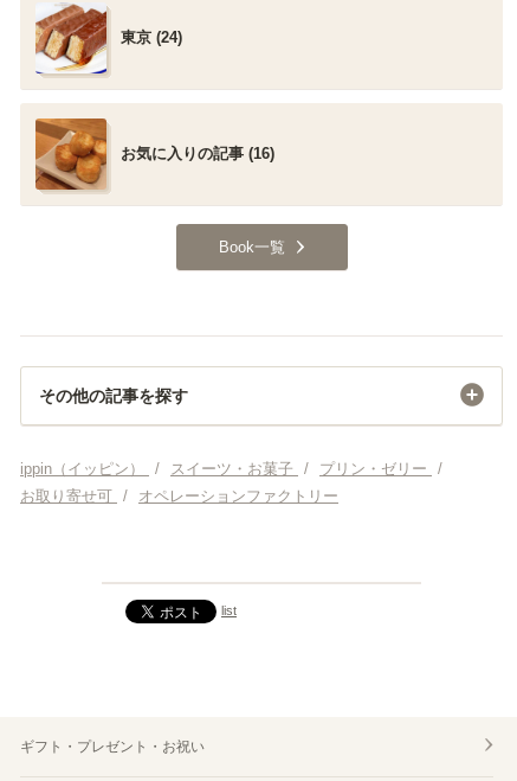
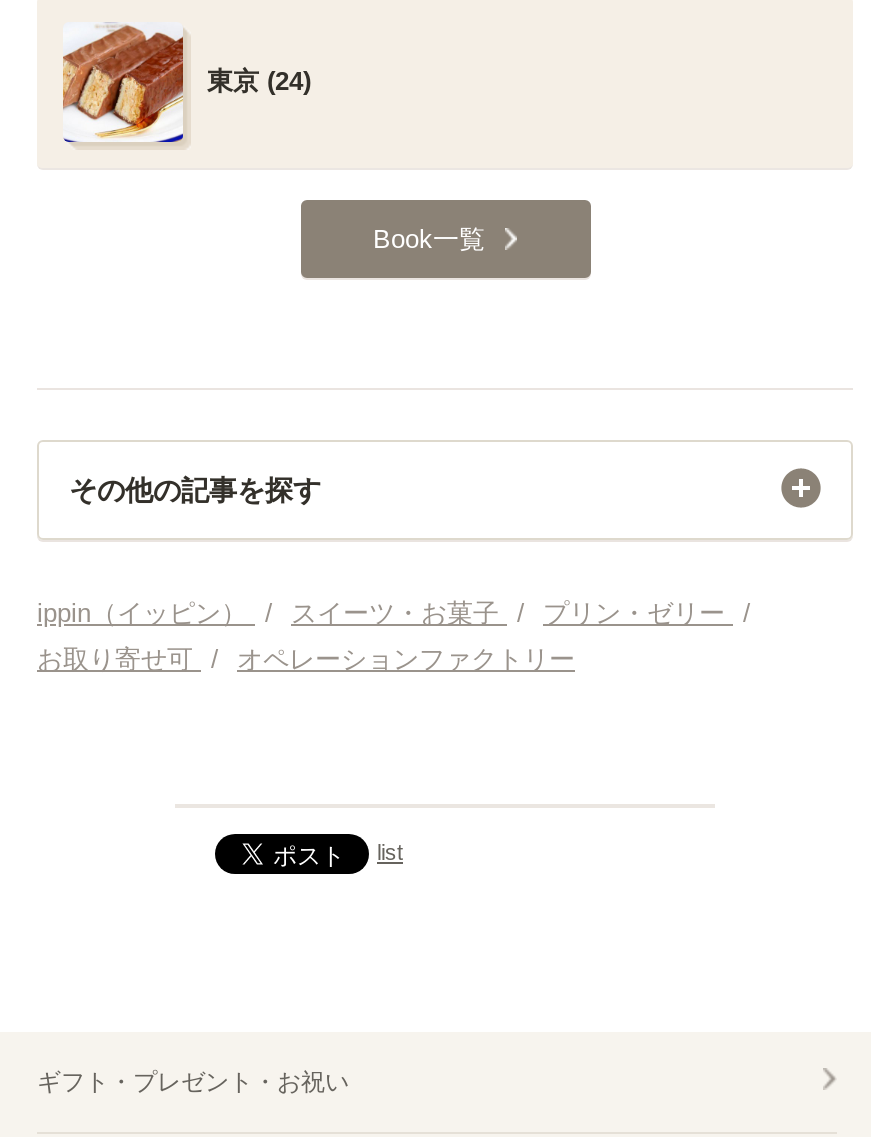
- [image]
- お気に入りの記事 (16)
